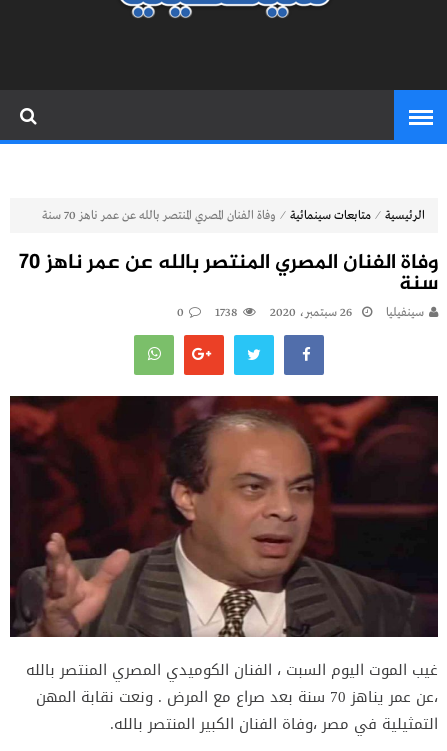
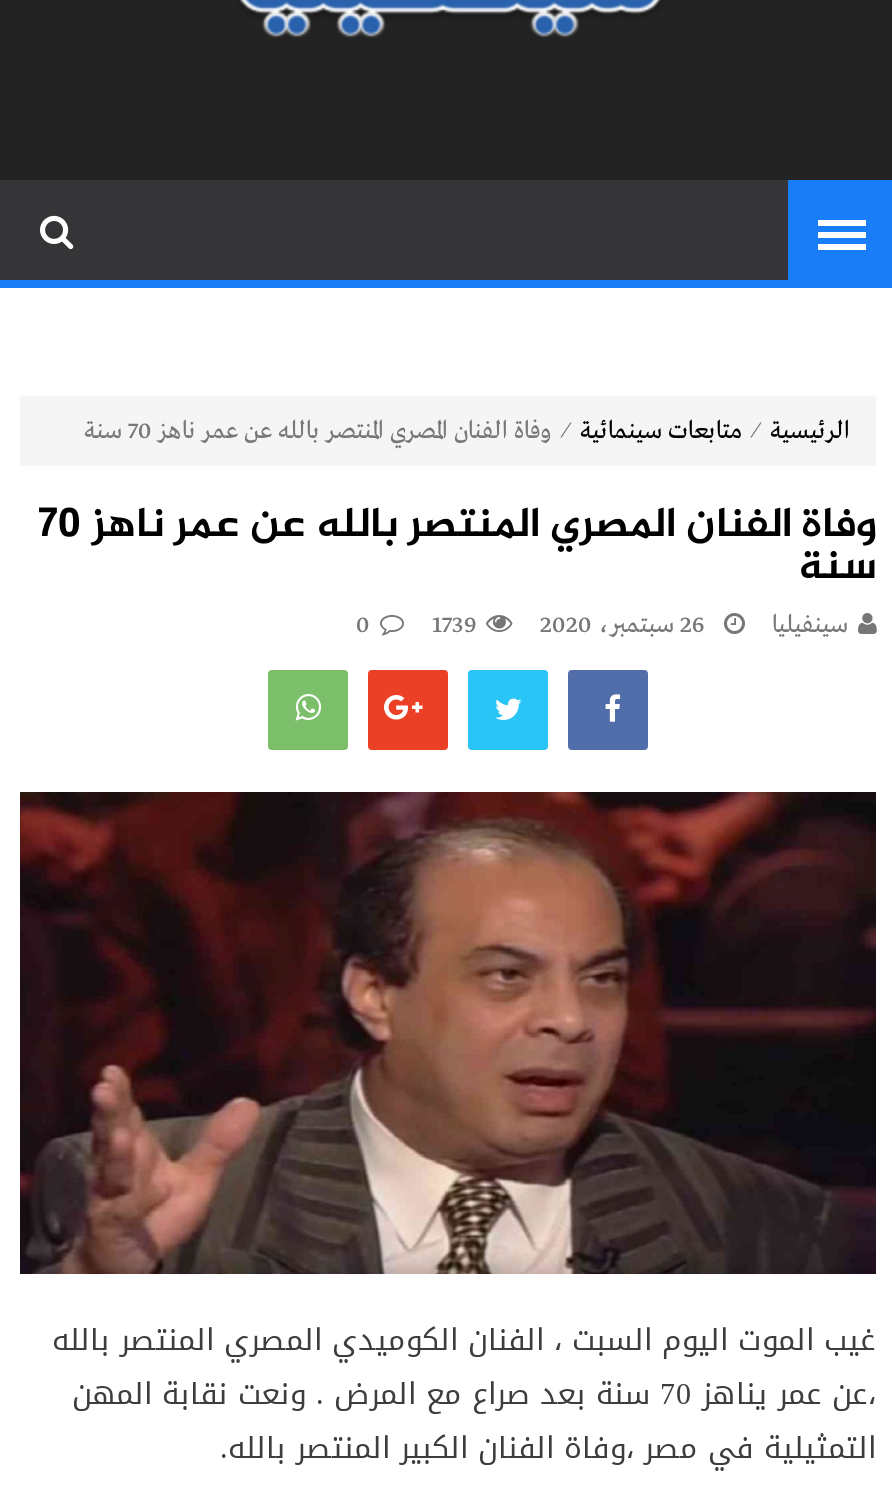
- 0 1738
+ 0 1739
